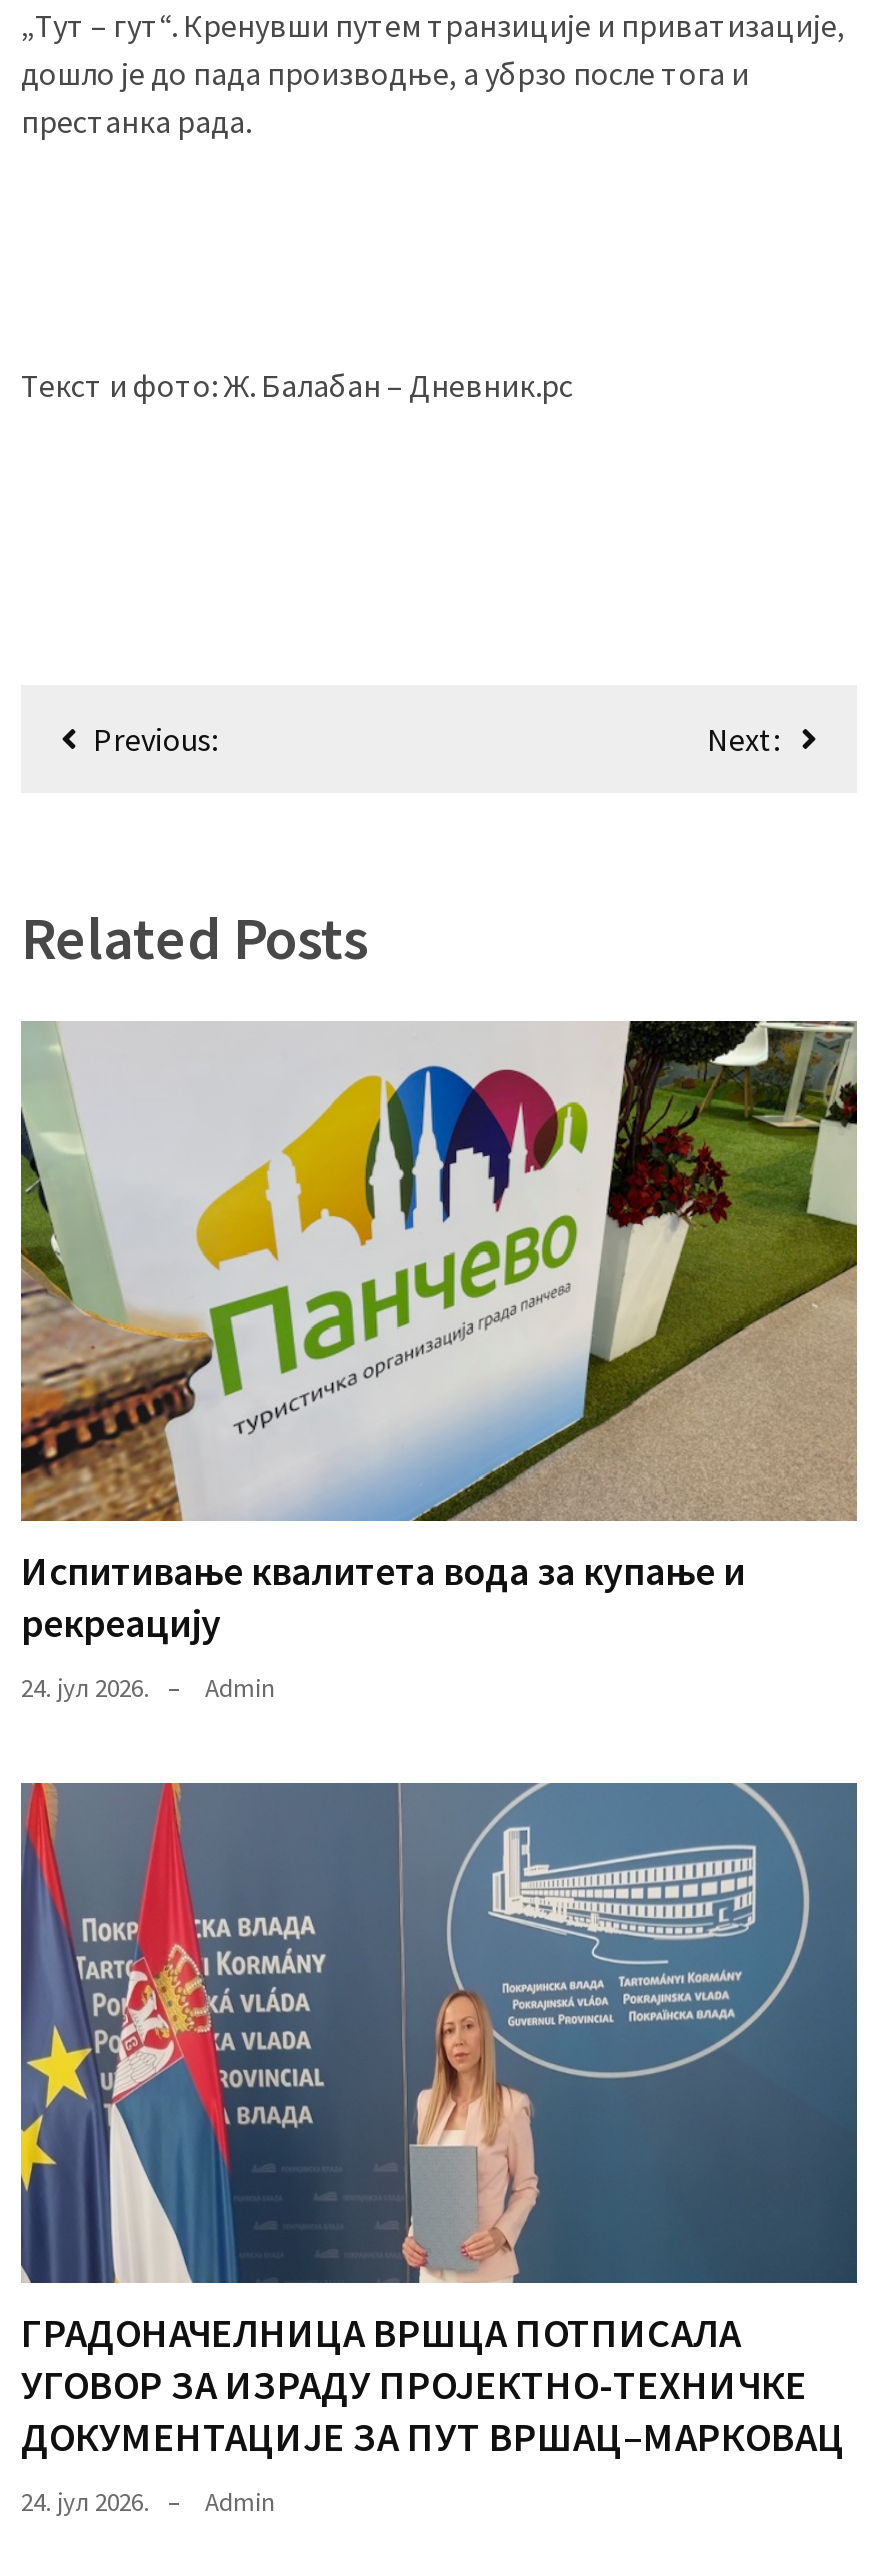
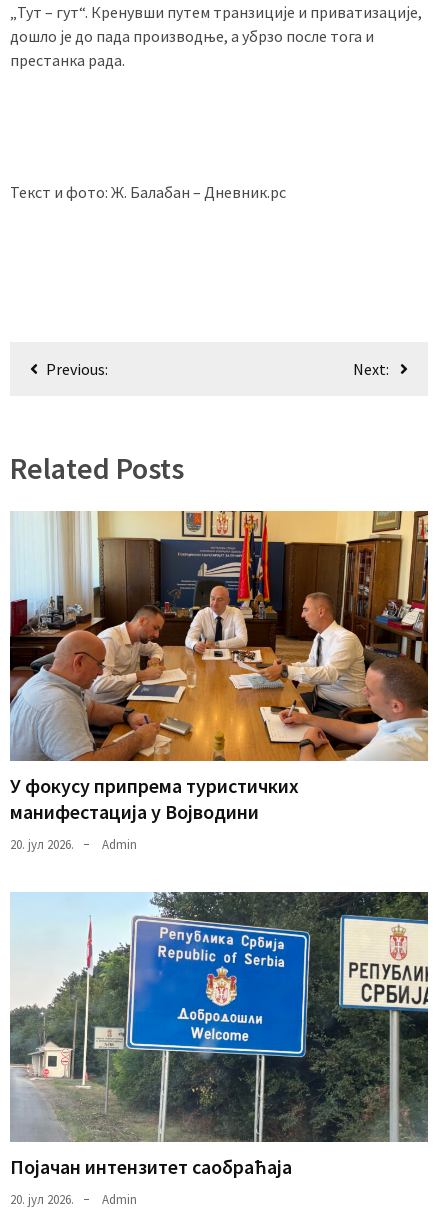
- [image]
- Испитивање квалитета вода за купање и
- рекреацију
+ [image]
+ У фокусу припрема туристичких
+ манифестација у Војводини

- 24. јул 2026. Admin
+ 20. јул 2026. Admin

- [image]
- ГРАДОНАЧЕЛНИЦА ВРШЦА ПОТПИСАЛА
- УГОВОР ЗА ИЗРАДУ ПРОЈЕКТНО-ТЕХНИЧКЕ
- ДОКУМЕНТАЦИЈЕ ЗА ПУТ ВРШАЦ–МАРКОВАЦ
+ [image]
+ Појачан интензитет саобраћаја

- 24. јул 2026. Admin
+ 20. јул 2026. Admin
